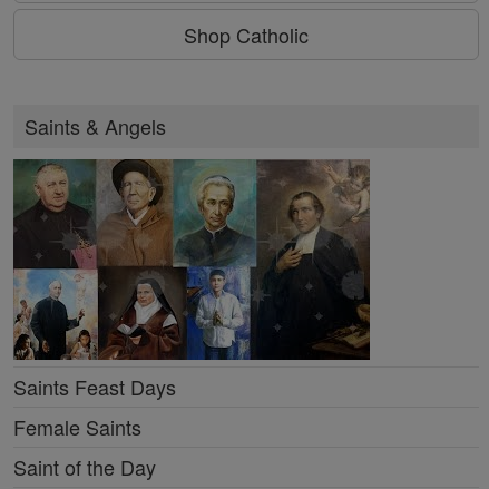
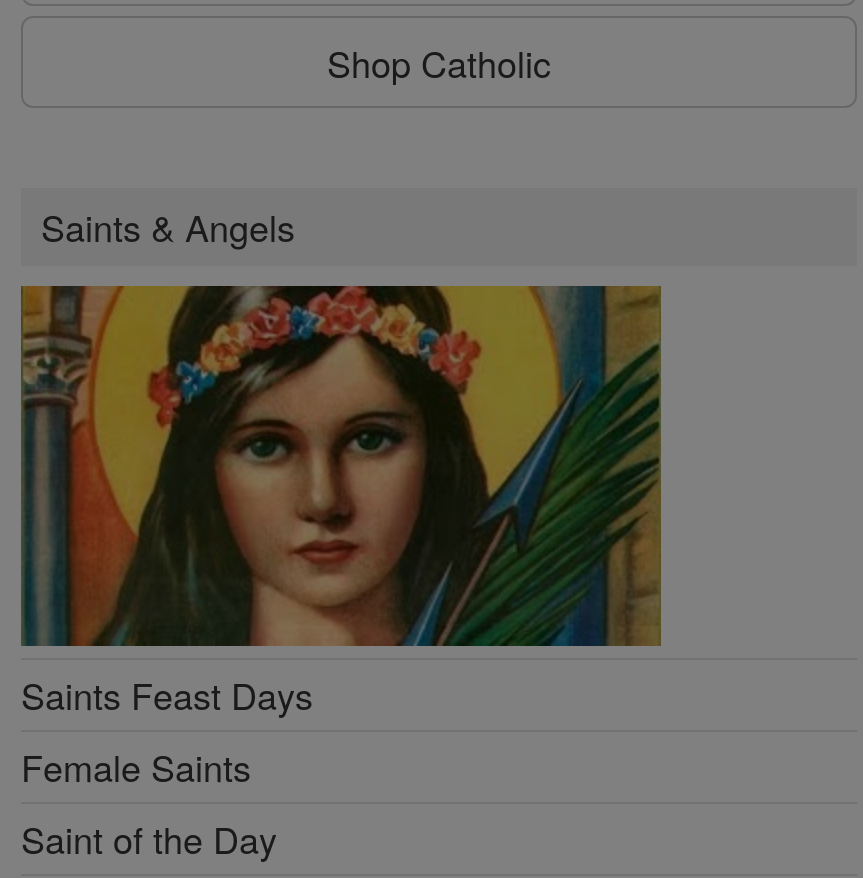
- [image]
+ [image]
